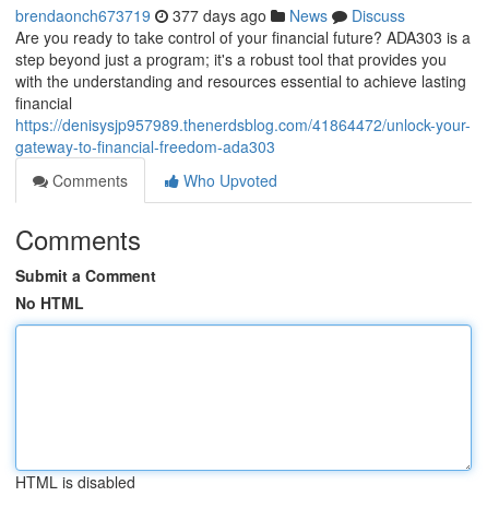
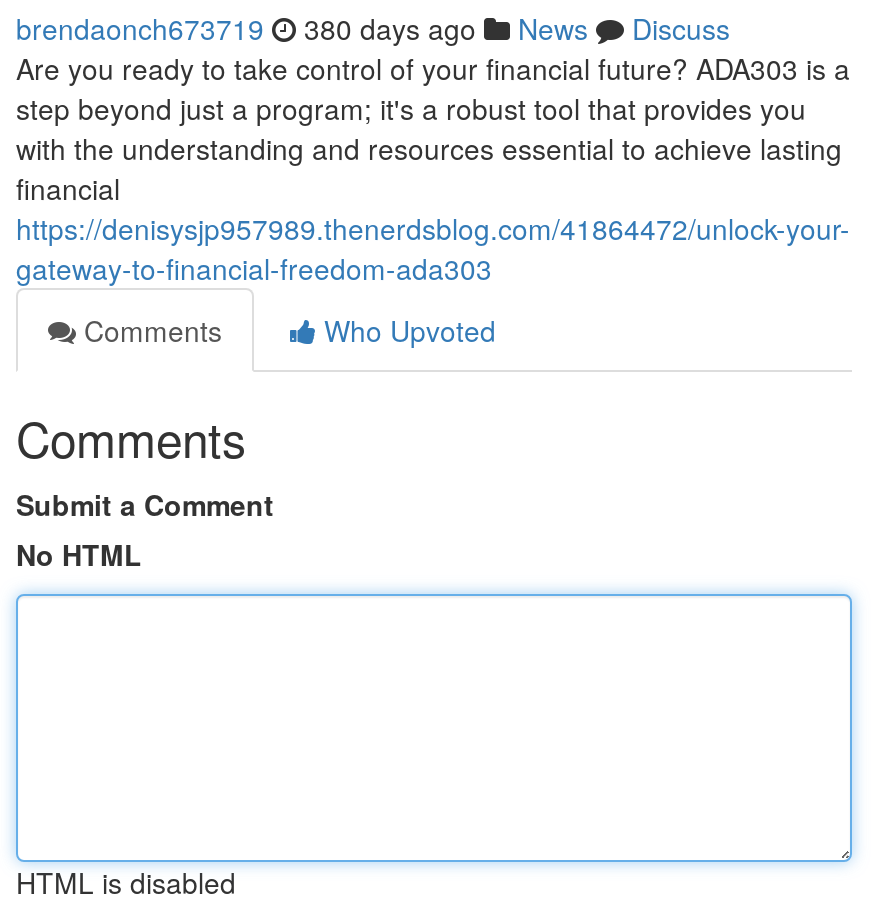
- brendaonch673719 377 days ago News Discuss
+ brendaonch673719 380 days ago News Discuss
